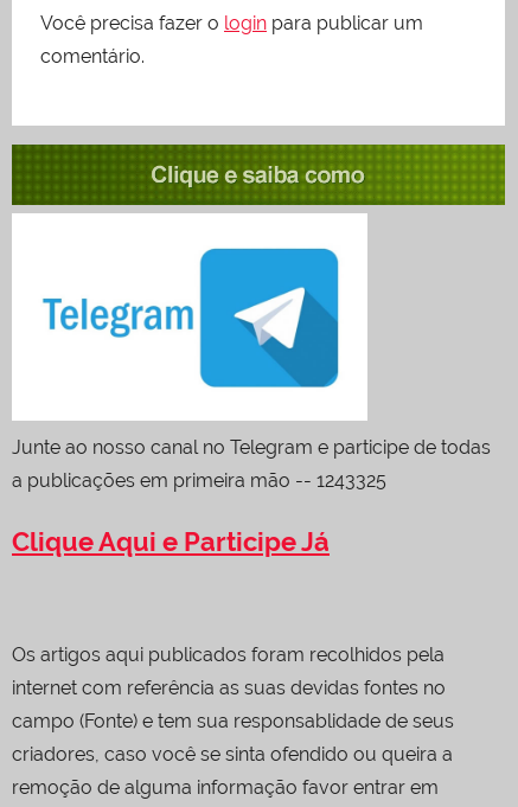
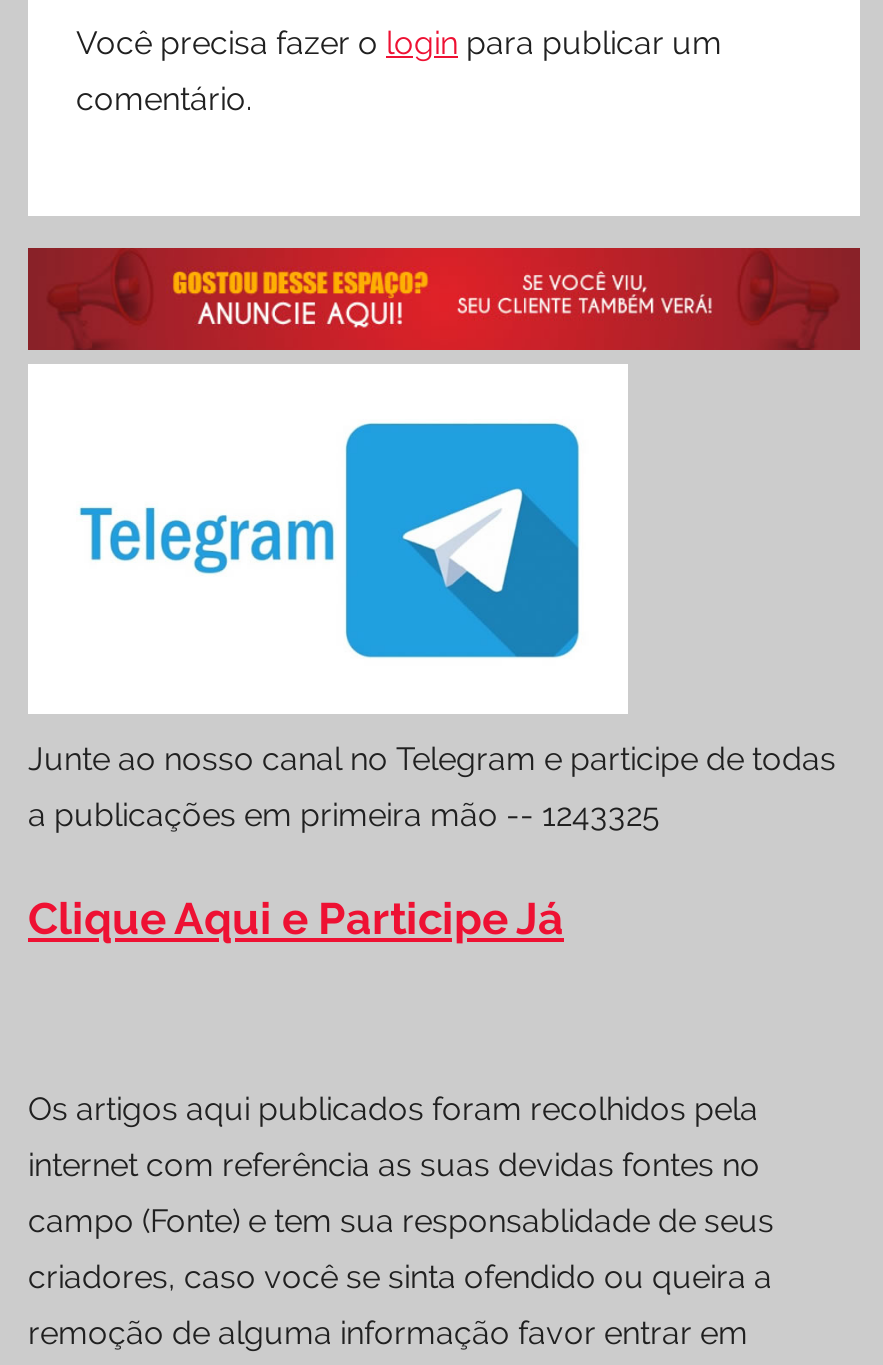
- [image]
+ [image]
